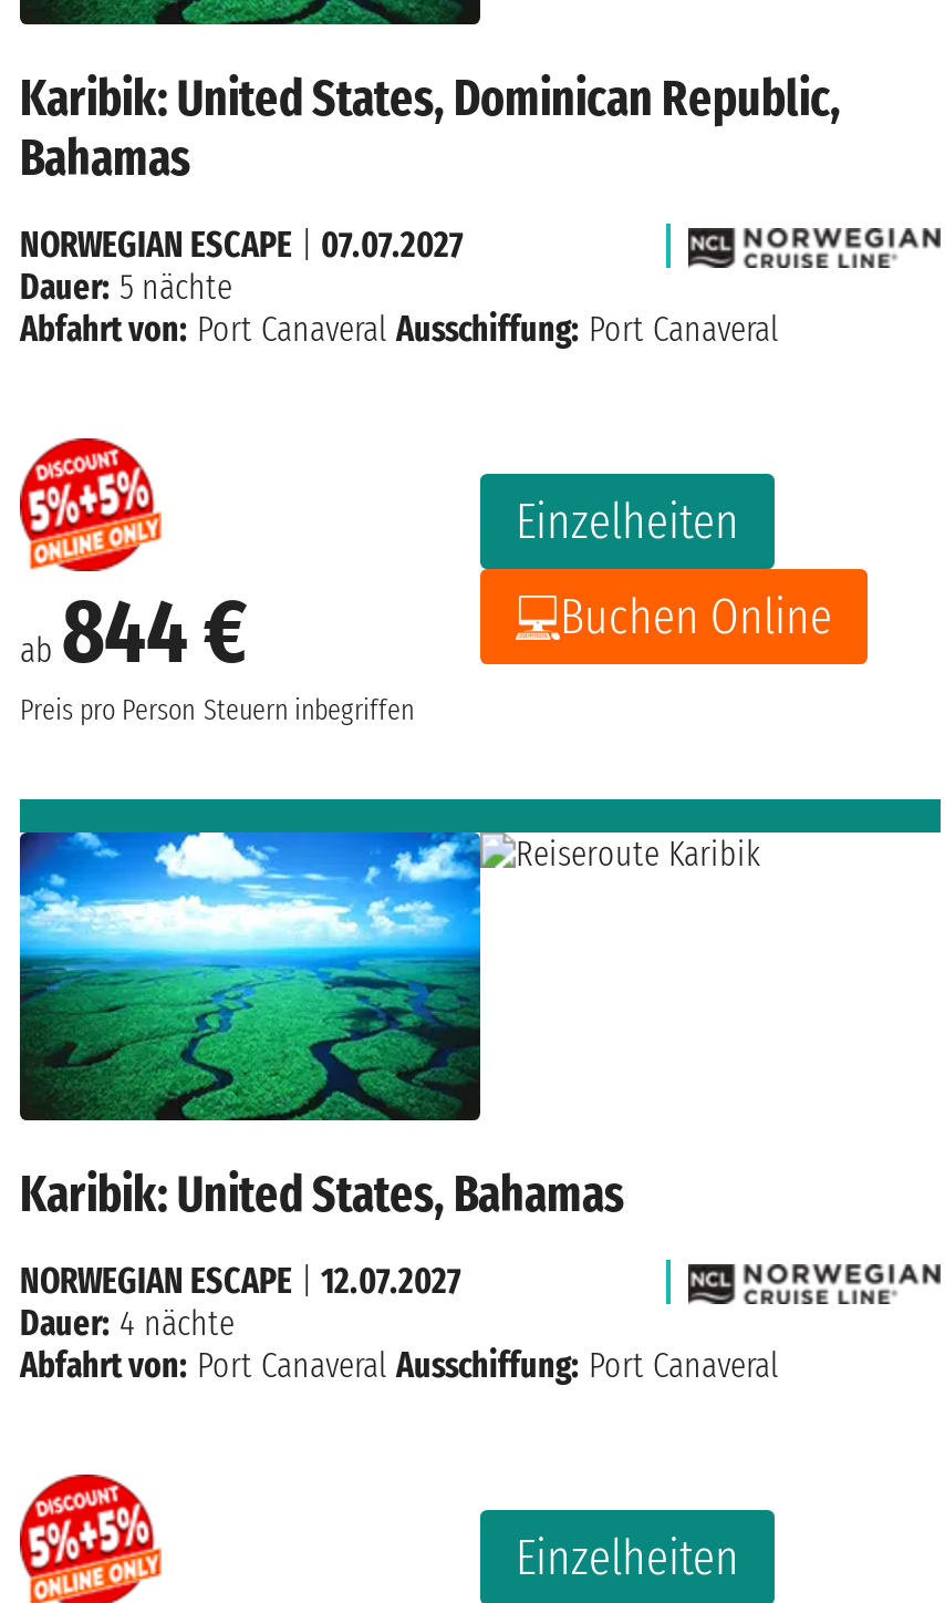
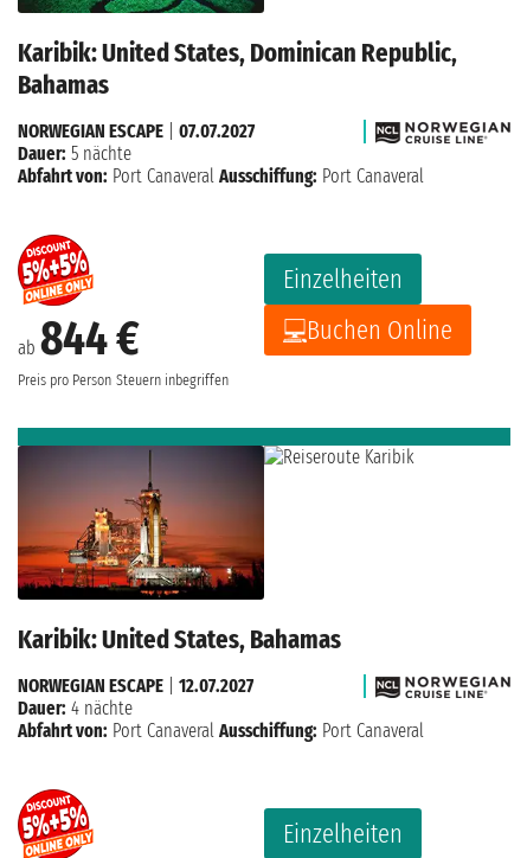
- [image]
+ [image]
